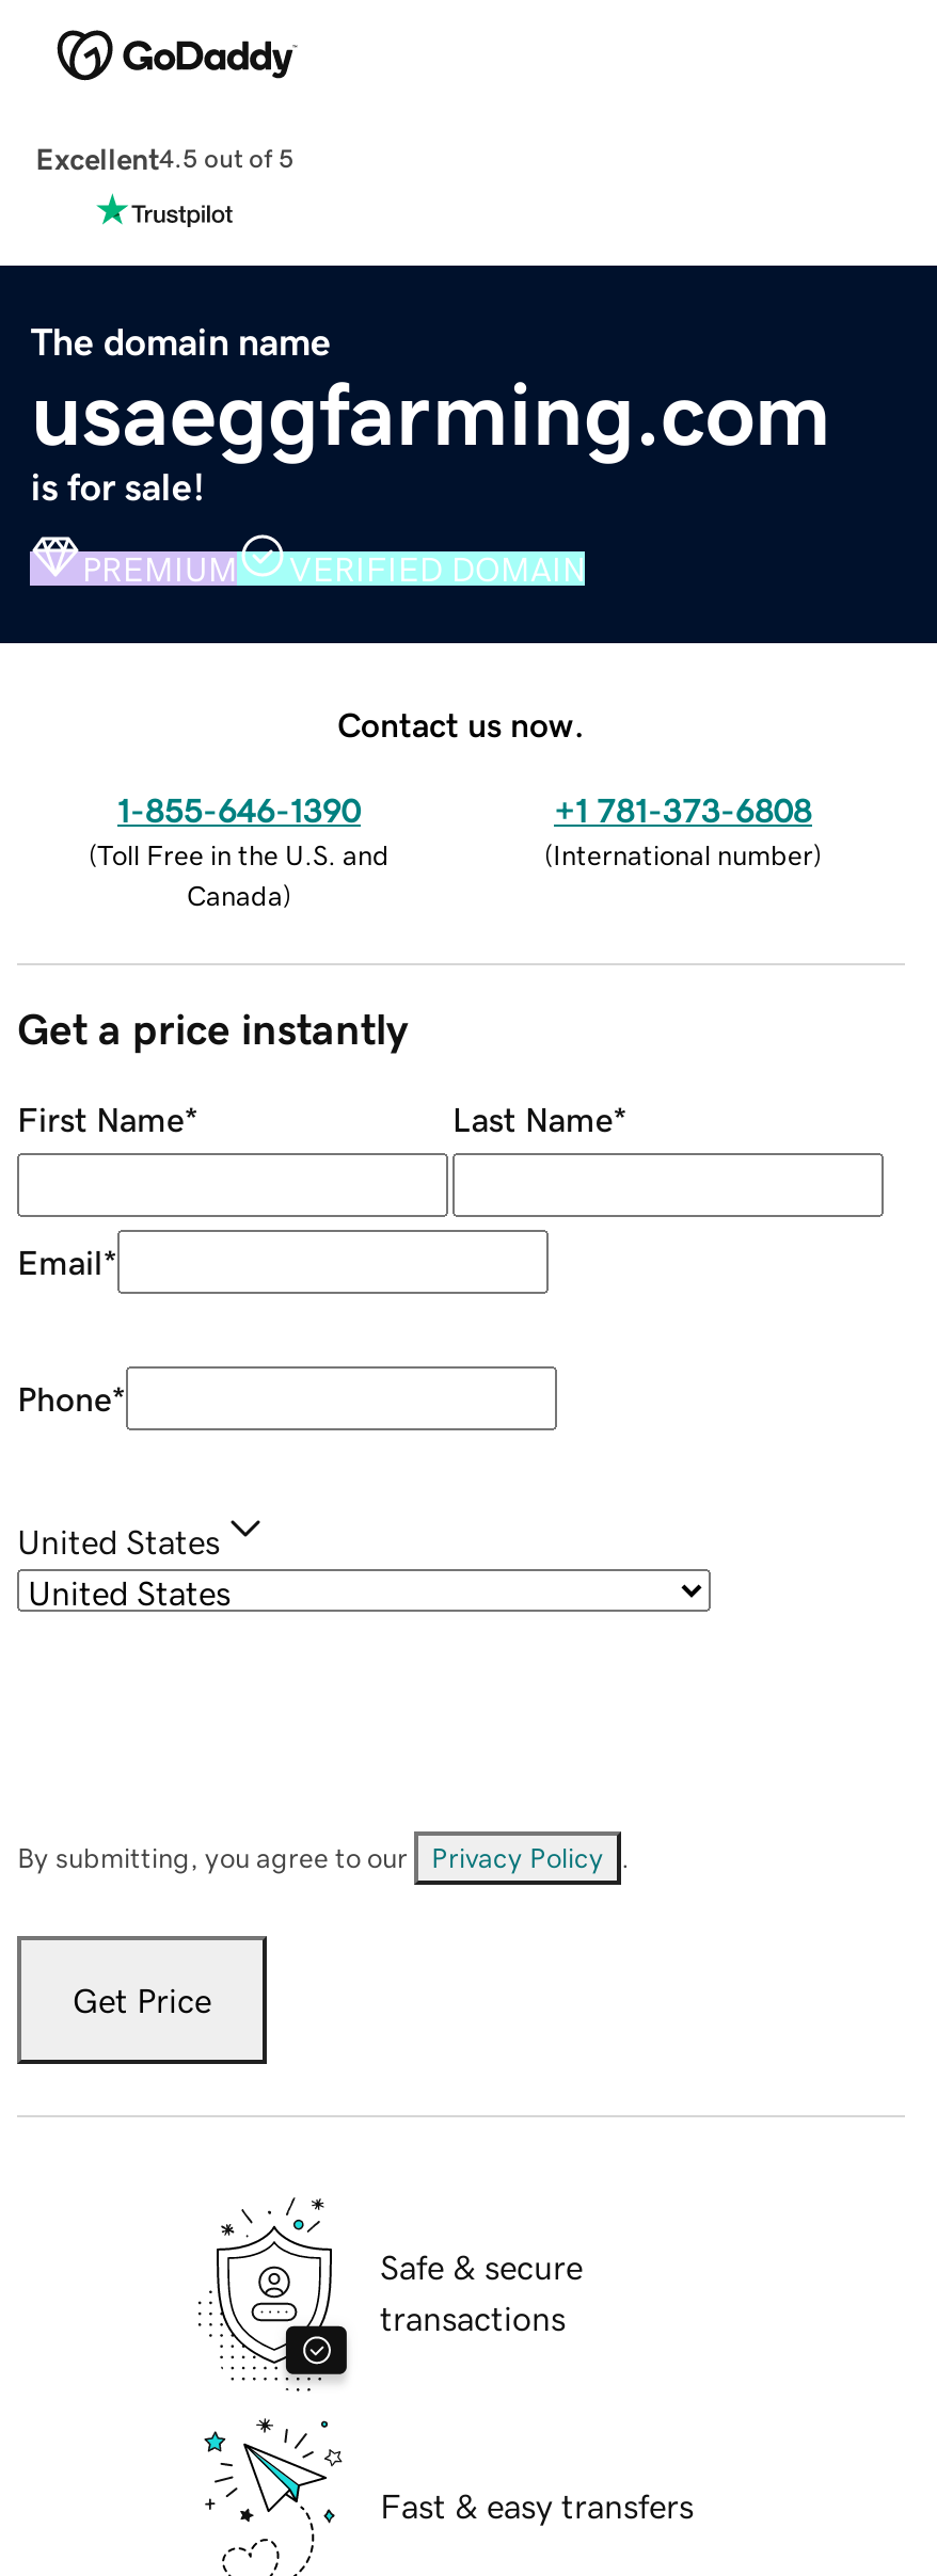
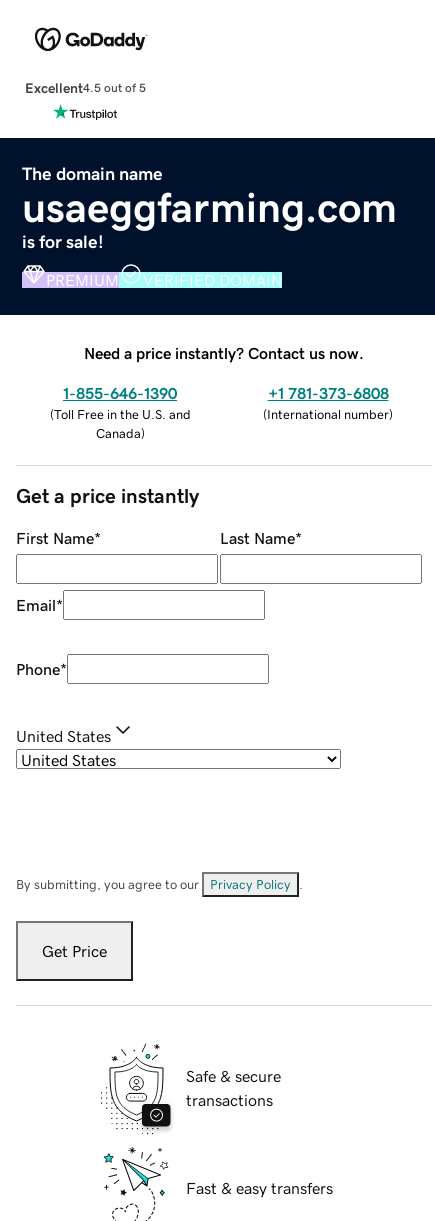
- Contact us now.
+ Need a price instantly? Contact us now.
